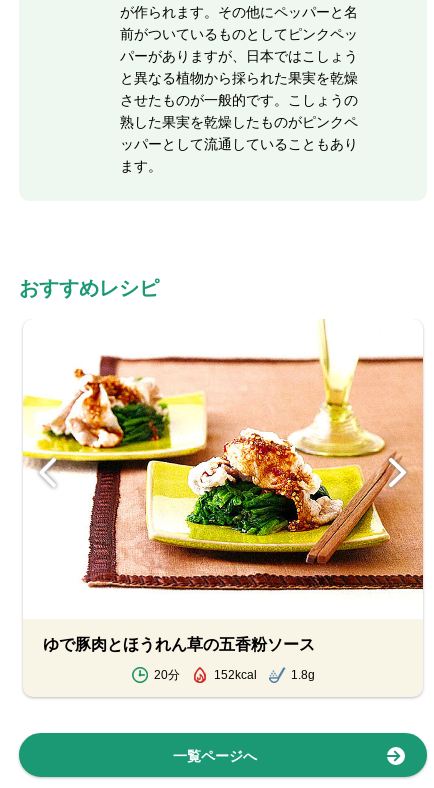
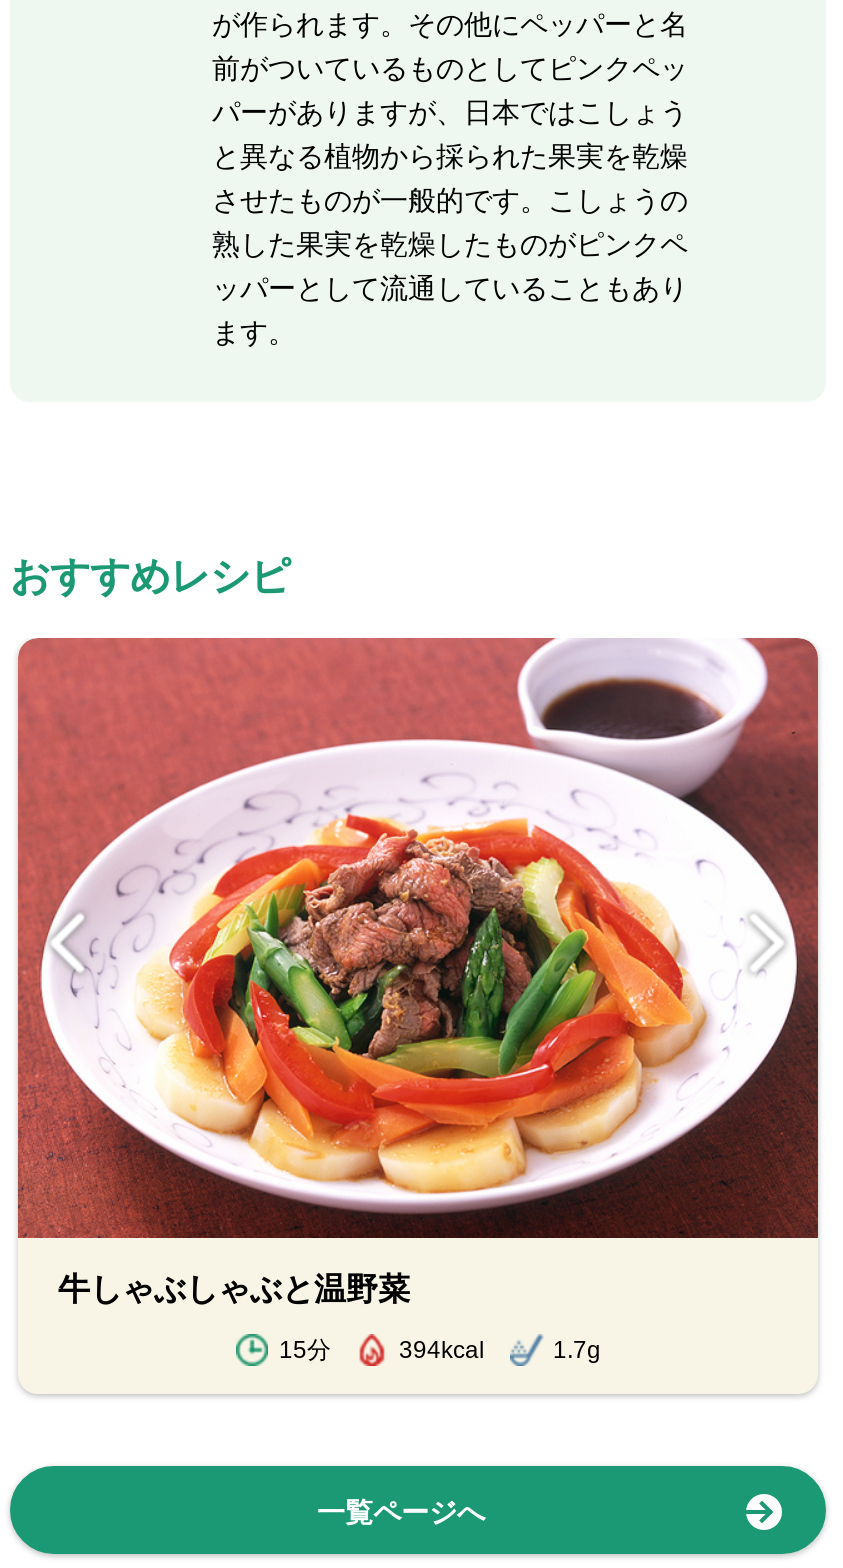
- [image]
- ゆで豚肉とほうれん草の五香粉ソース
+ [image]
+ 牛しゃぶしゃぶと温野菜

- 20分
- 152kcal
- 1.8g
+ 15分
+ 394kcal
+ 1.7g
